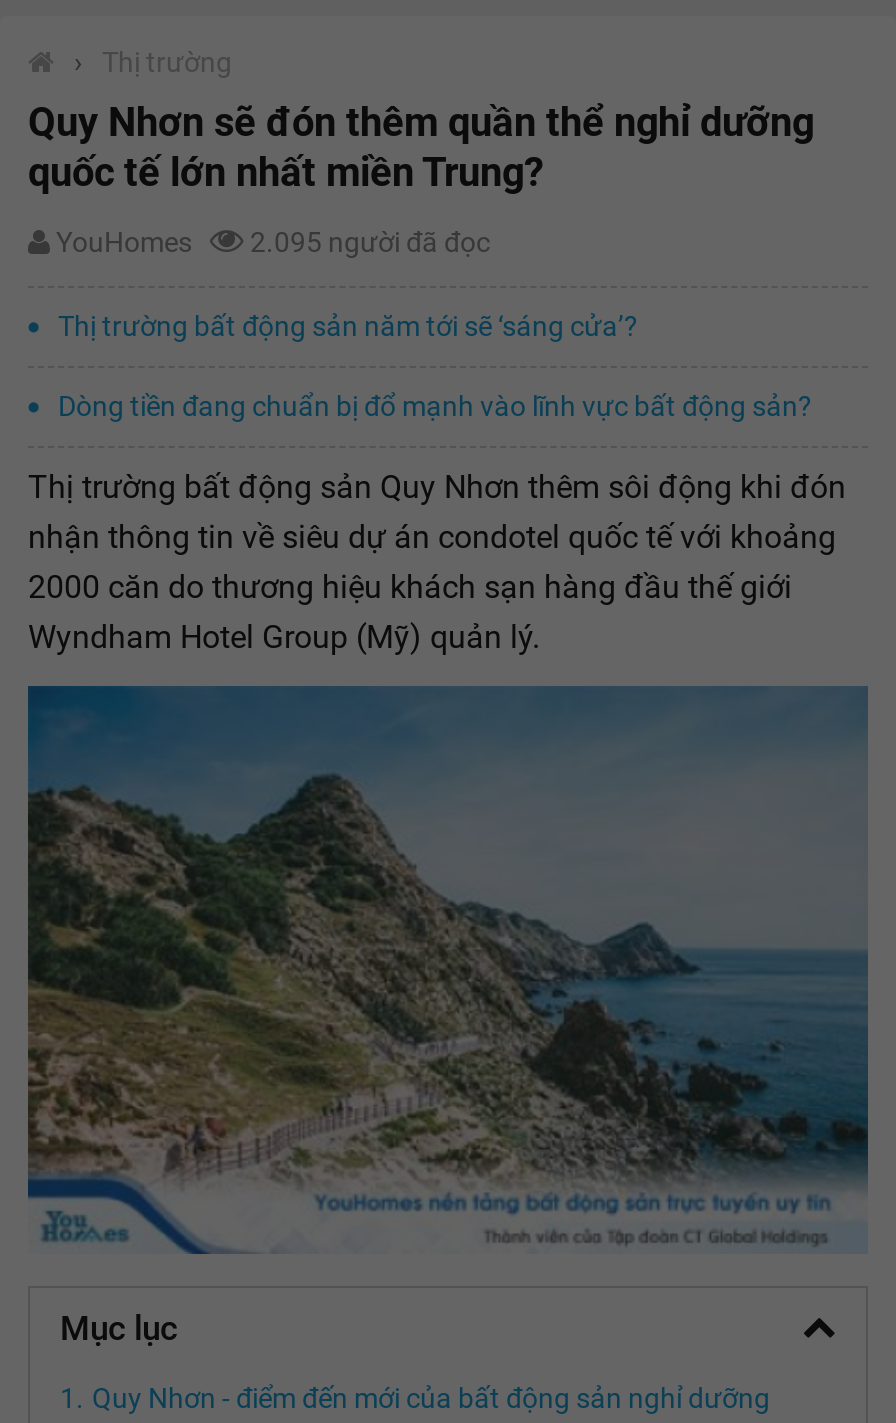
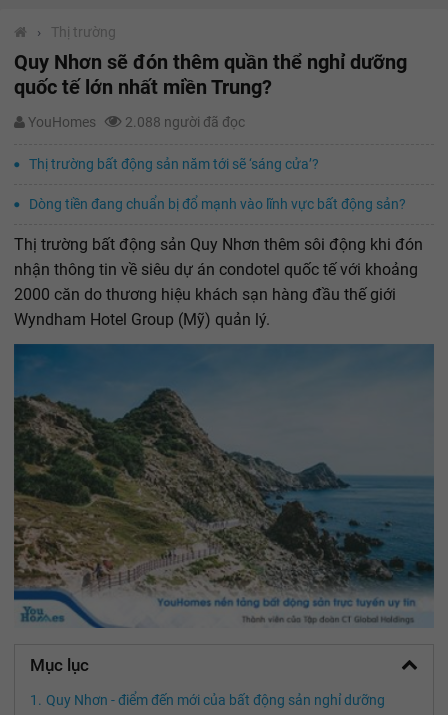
- YouHomes 2.095 người đã đọc
+ YouHomes 2.088 người đã đọc
